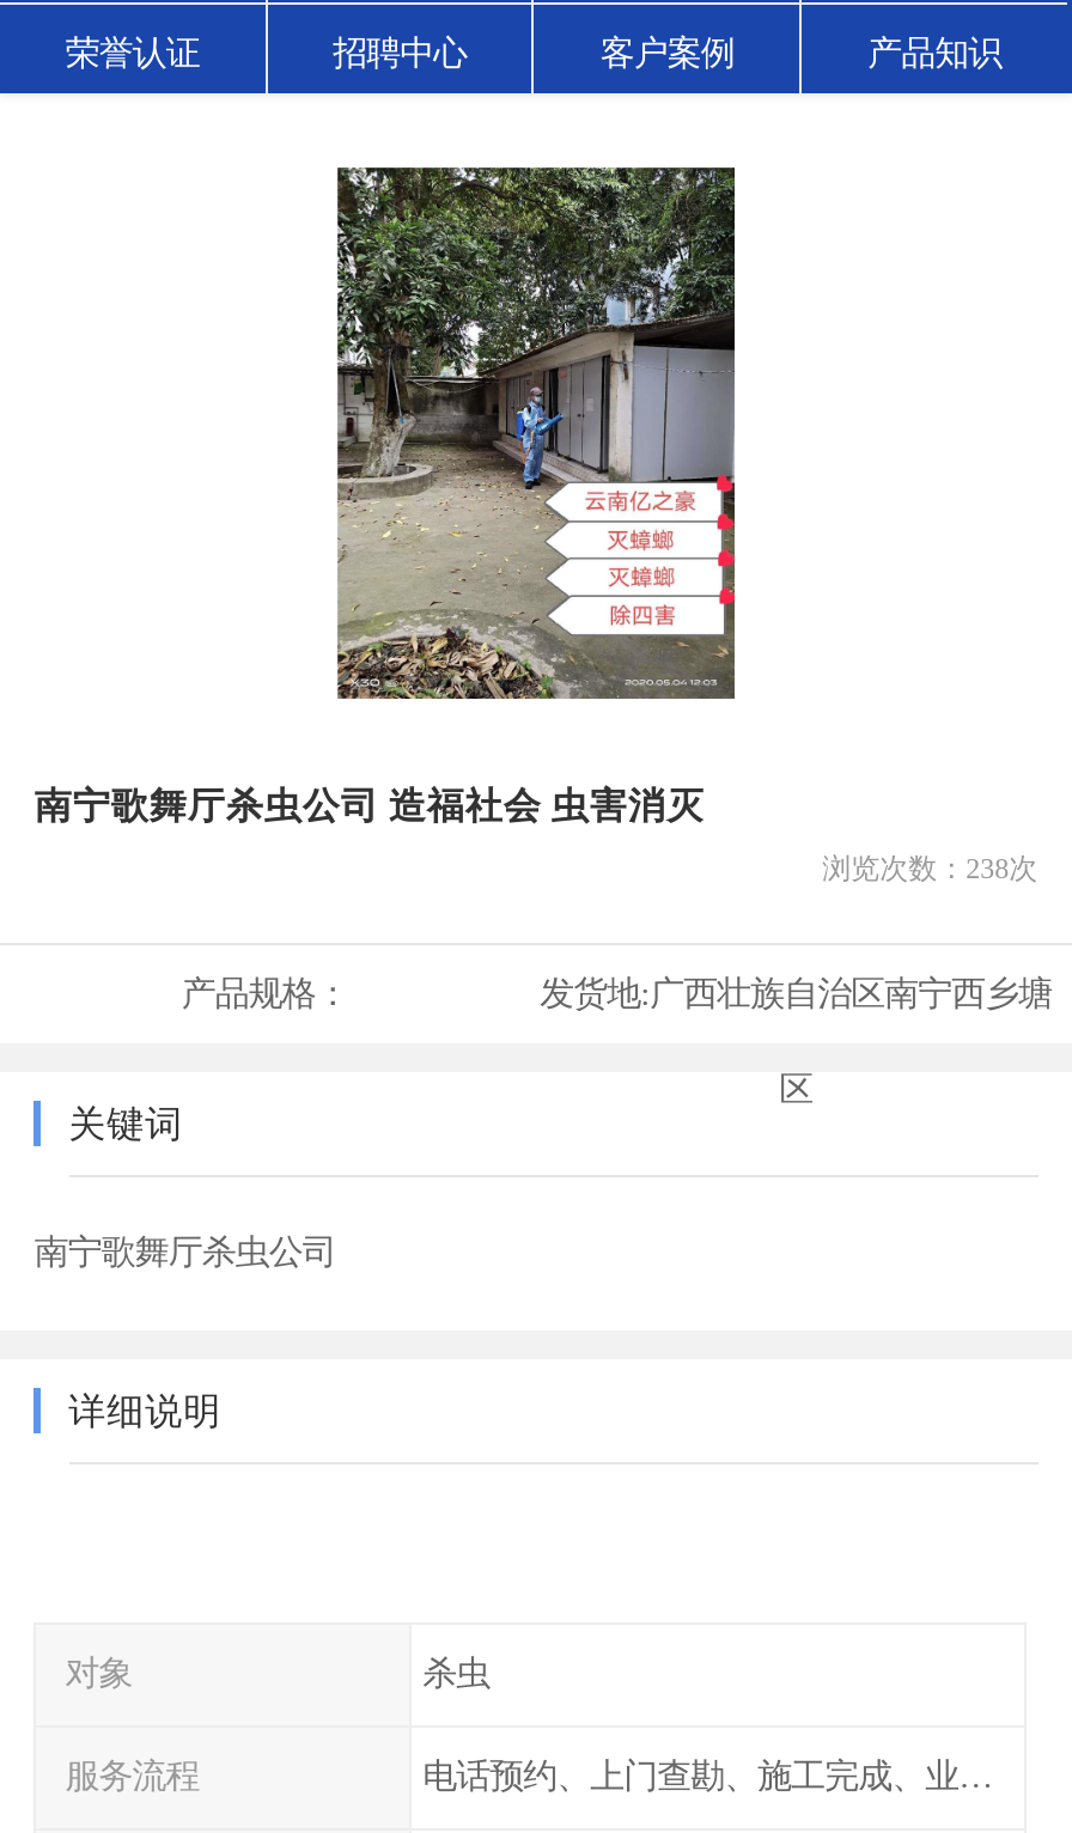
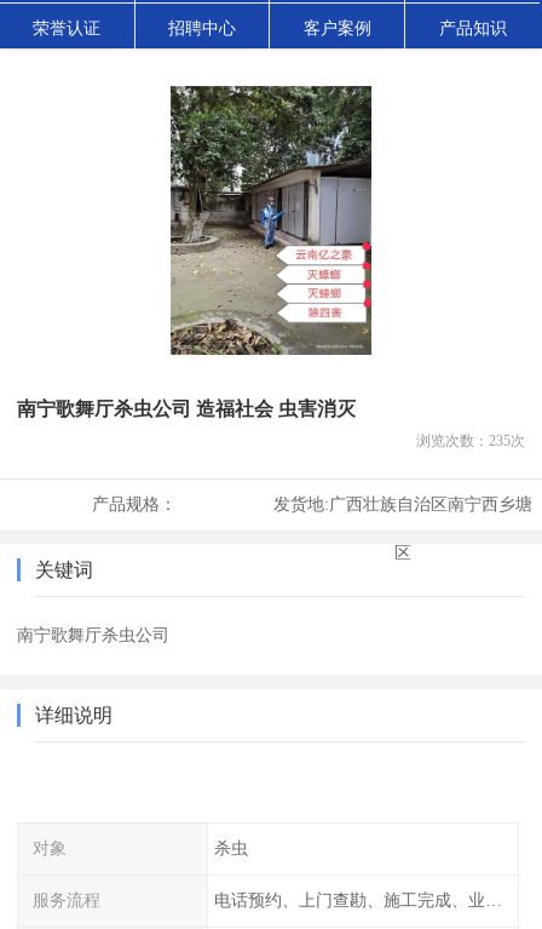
- 浏览次数：238次
+ 浏览次数：235次
